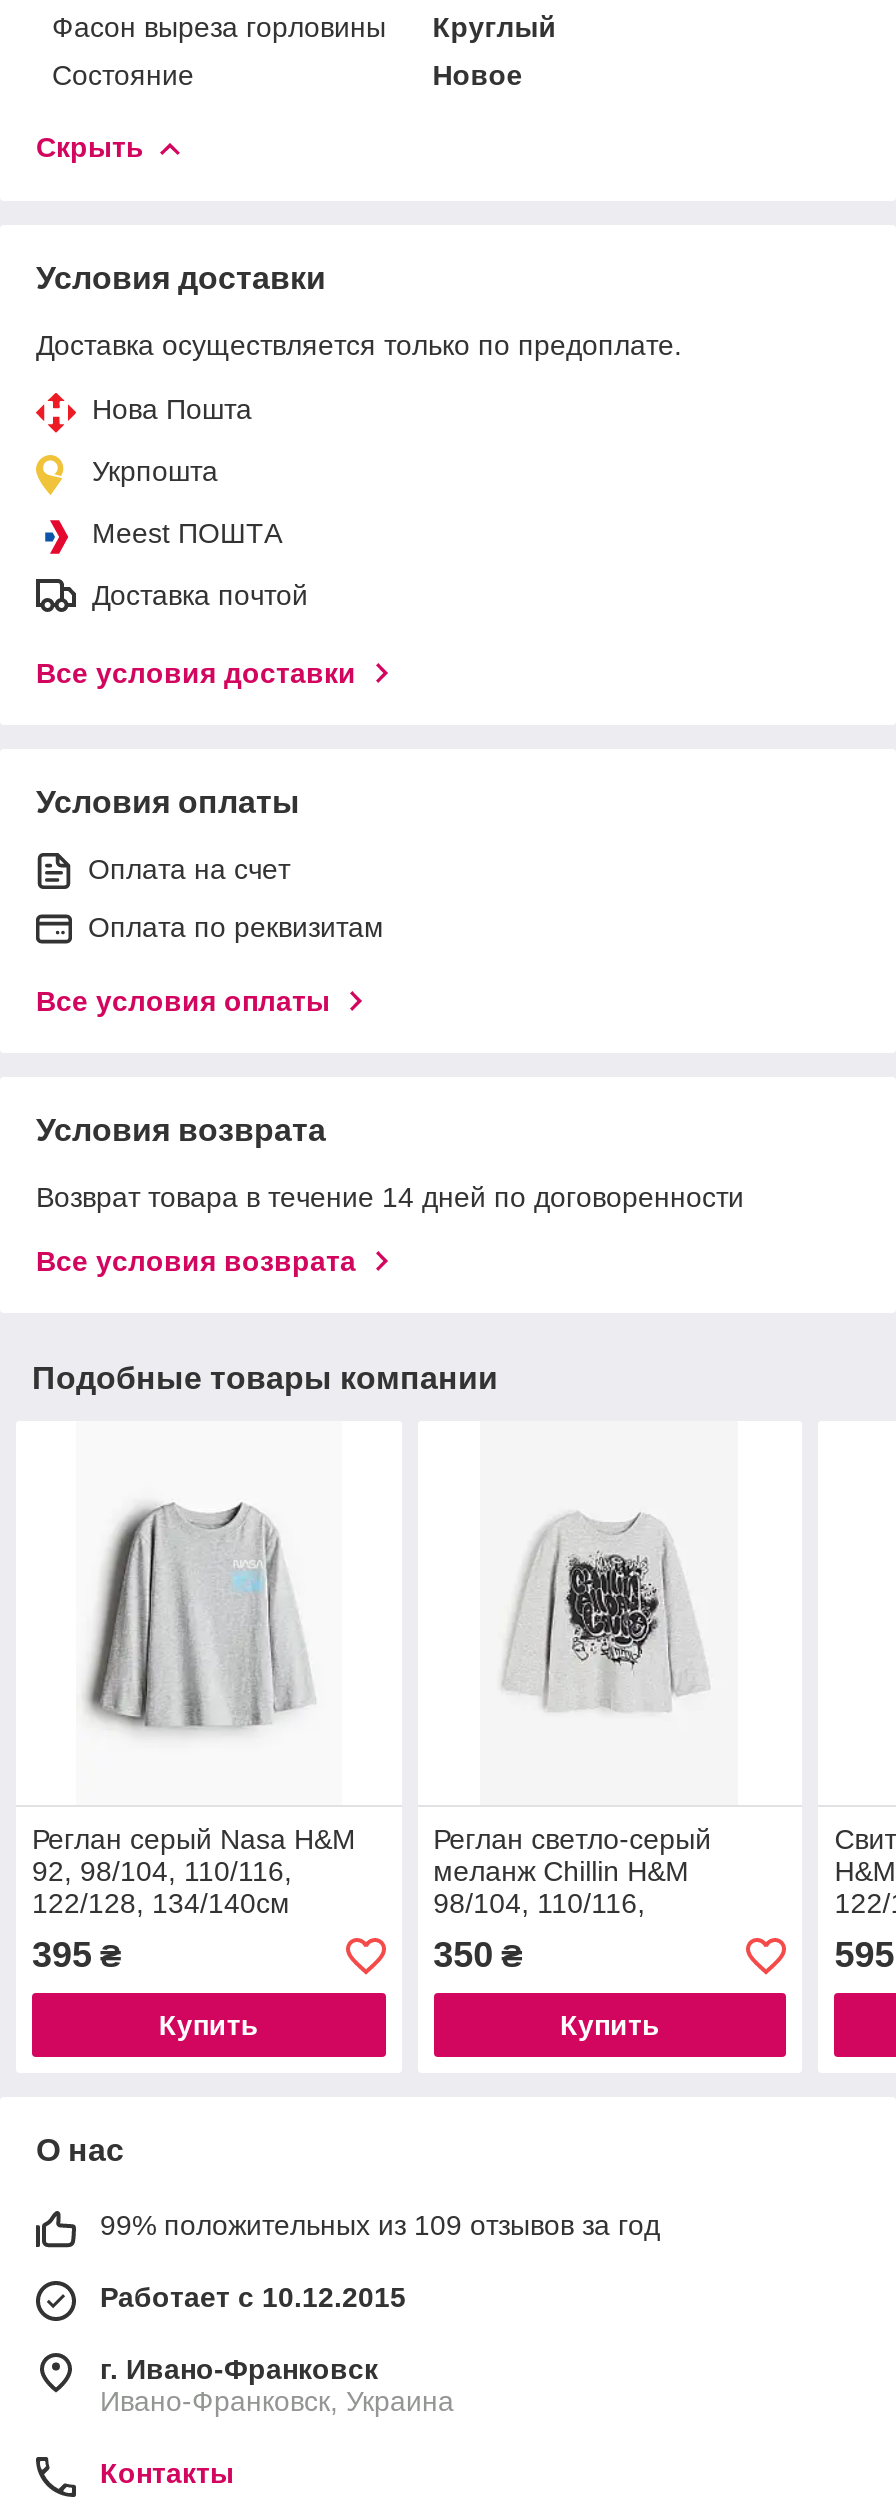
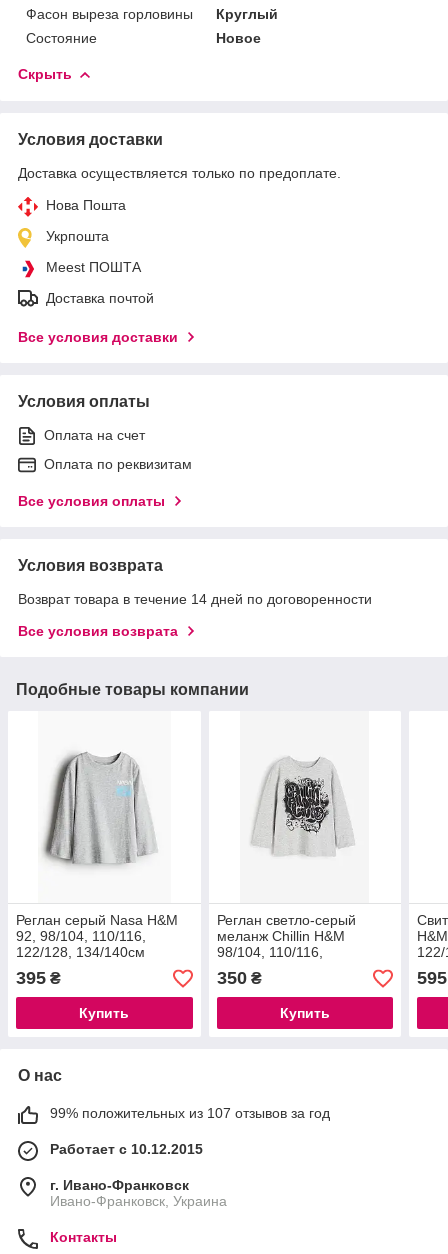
- 99% положительных из 109 отзывов за год
+ 99% положительных из 107 отзывов за год
